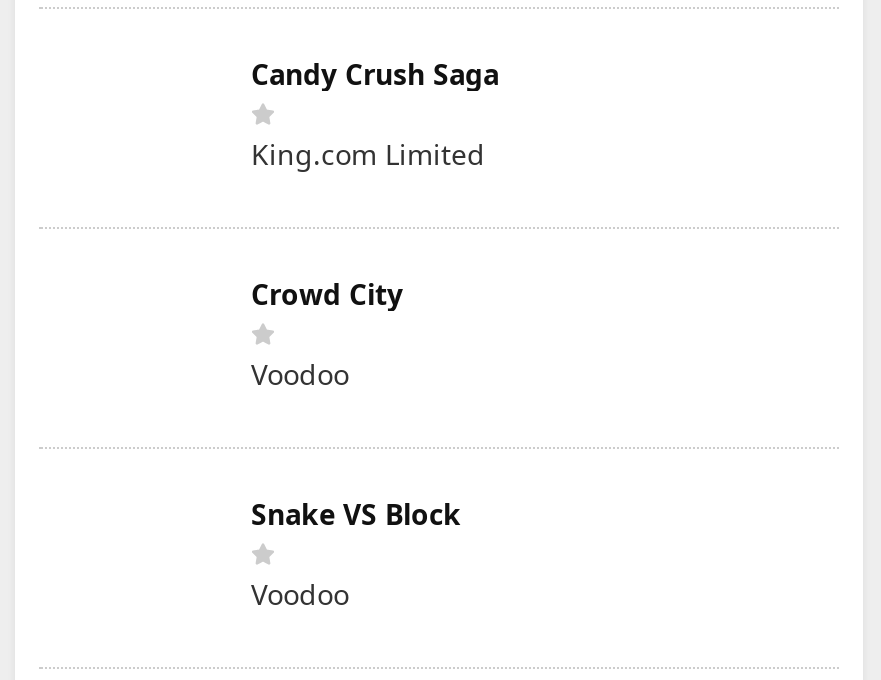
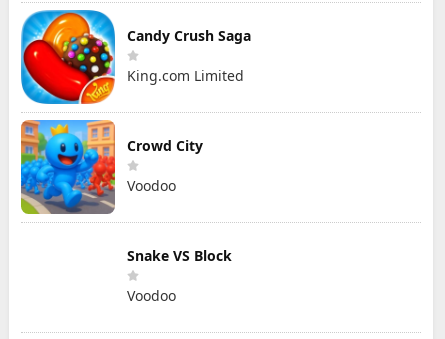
+ [image]

+ [image]
